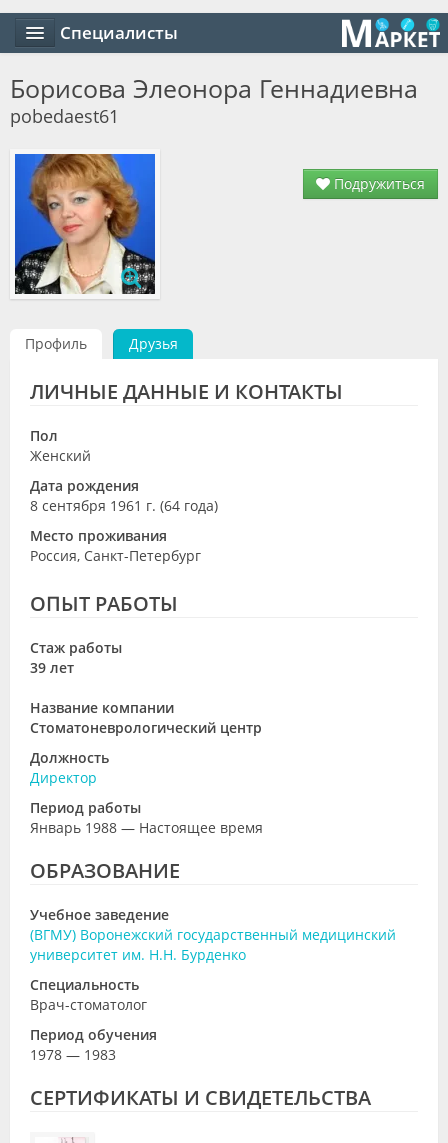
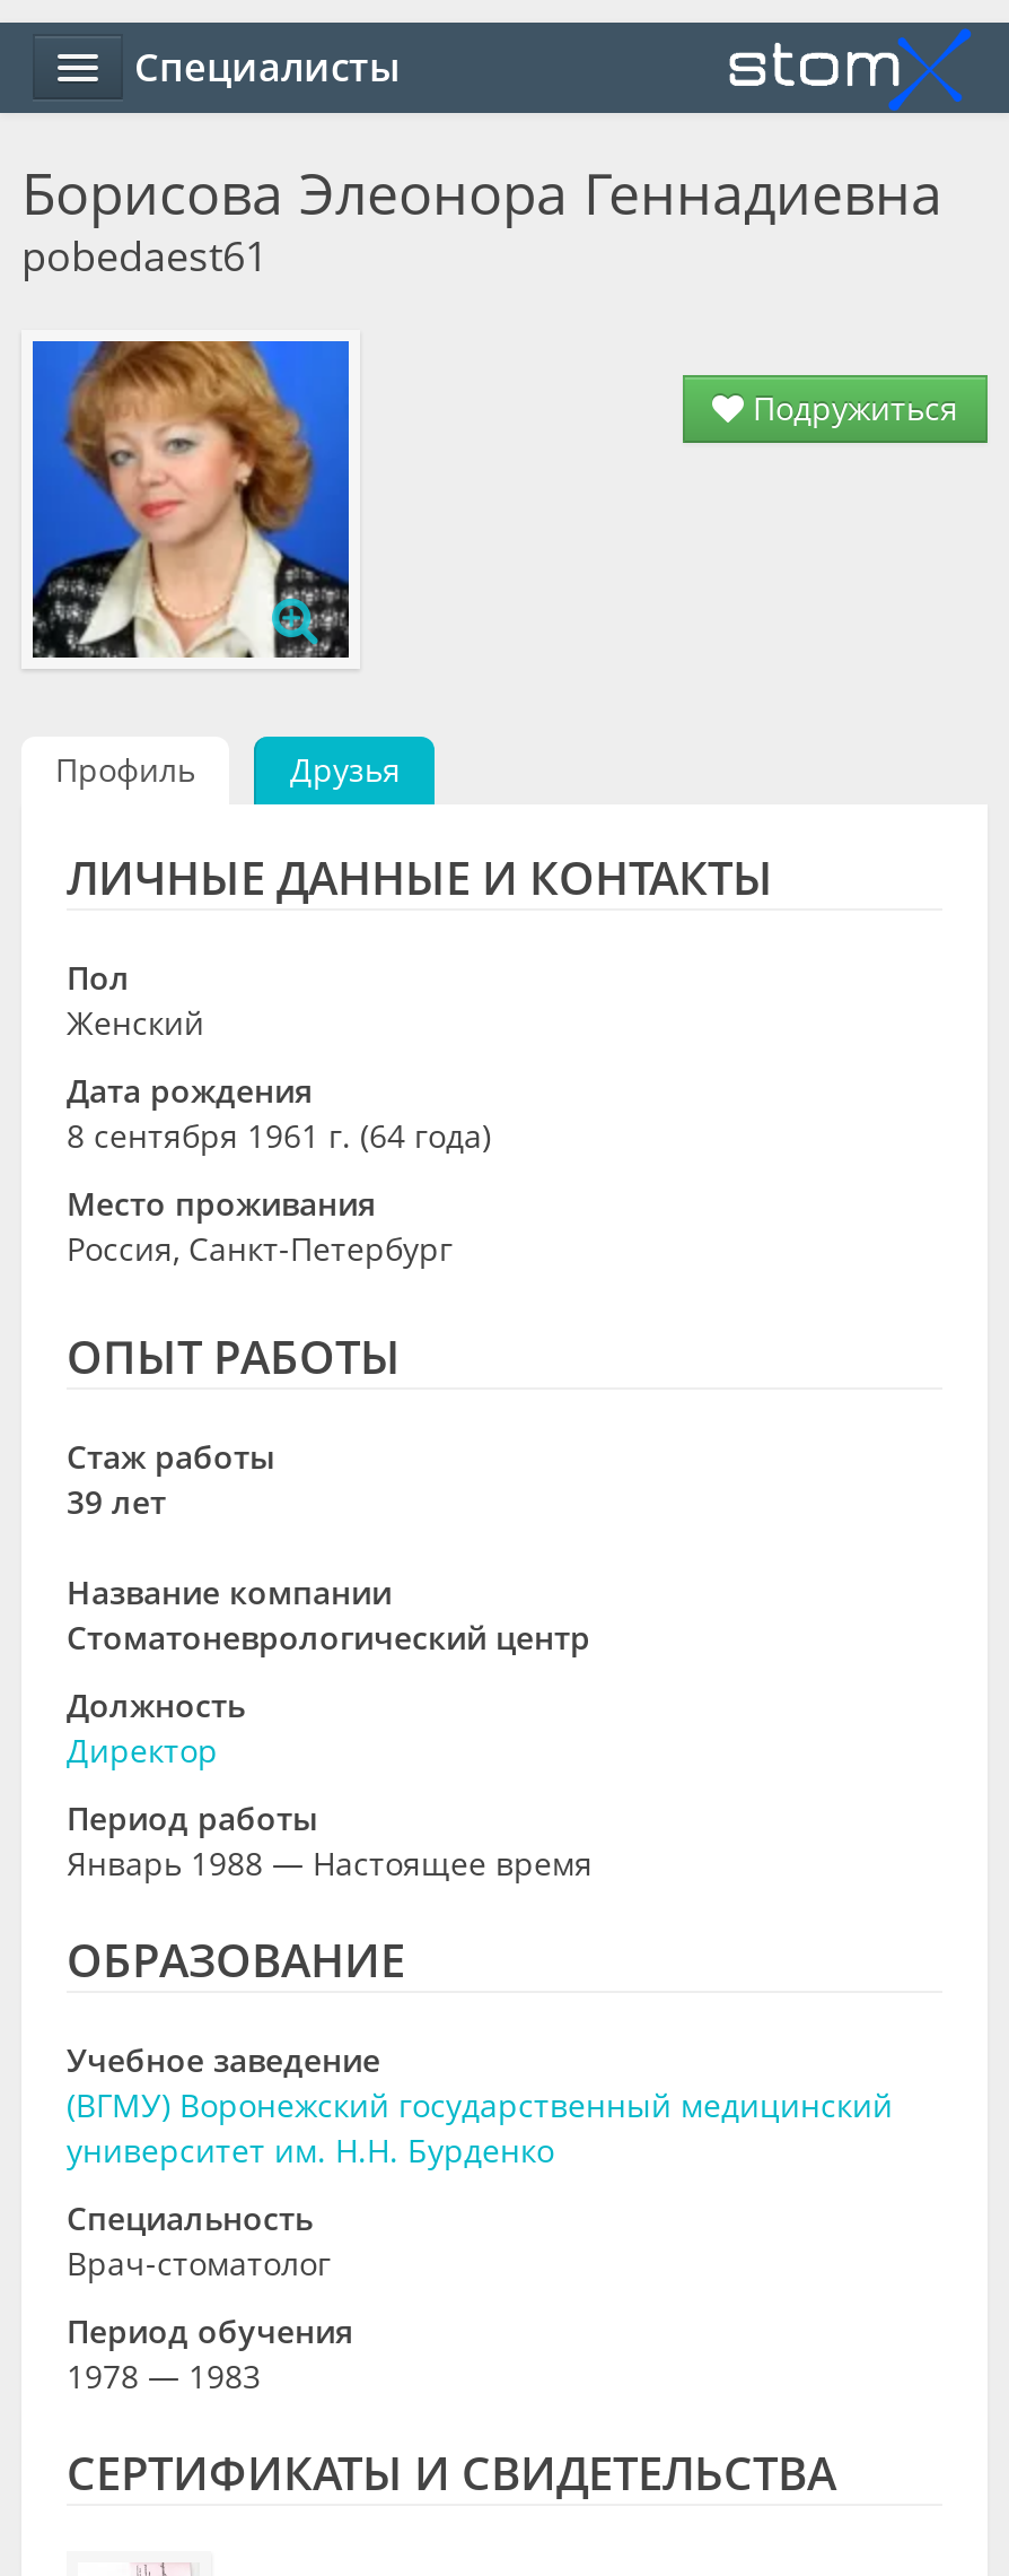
- [image]
+ [image]
